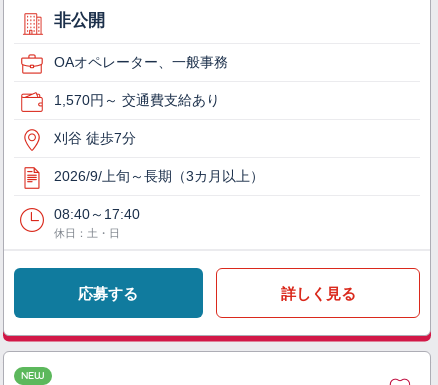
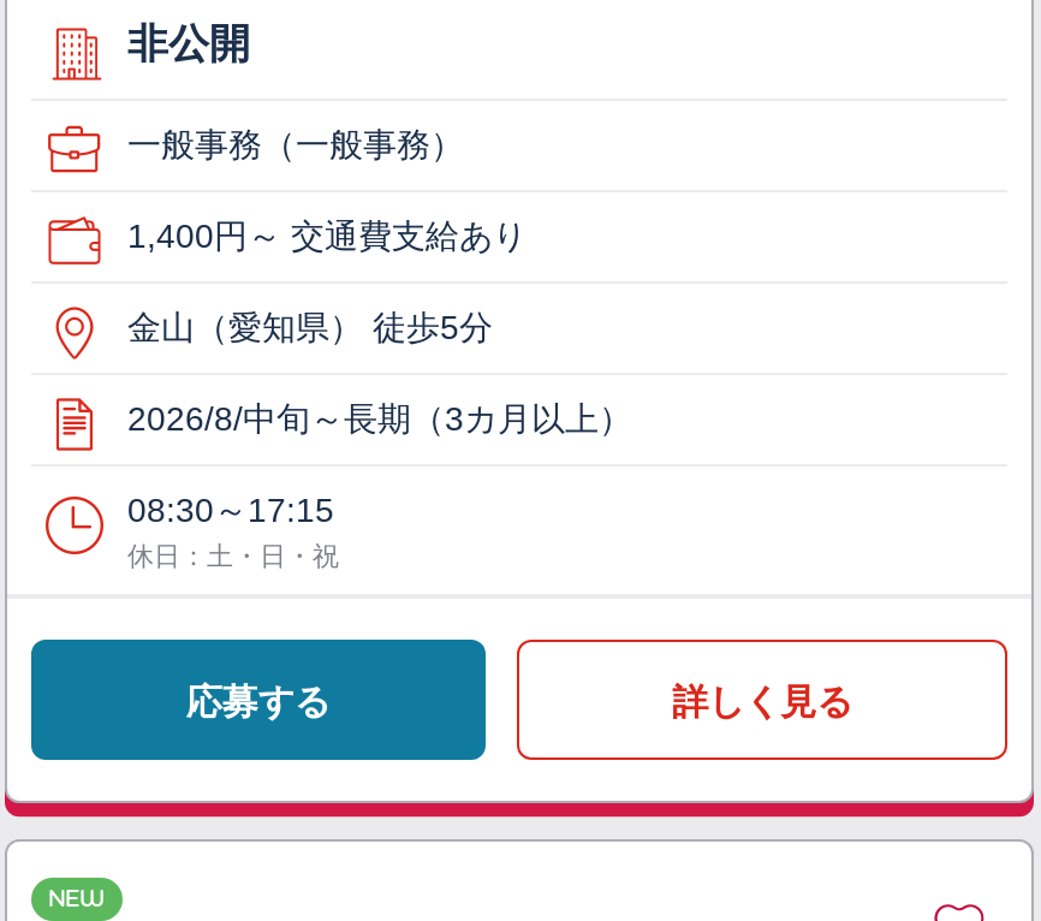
- OAオペレーター、一般事務
+ 一般事務（一般事務）

- 1,570円～ 交通費支給あり
+ 1,400円～ 交通費支給あり

- 刈谷 徒歩7分
+ 金山（愛知県） 徒歩5分

- 2026/9/上旬～長期（3カ月以上）
+ 2026/8/中旬～長期（3カ月以上）

- 08:40～17:40
- 休日：土・日
+ 08:30～17:15
+ 休日：土・日・祝
